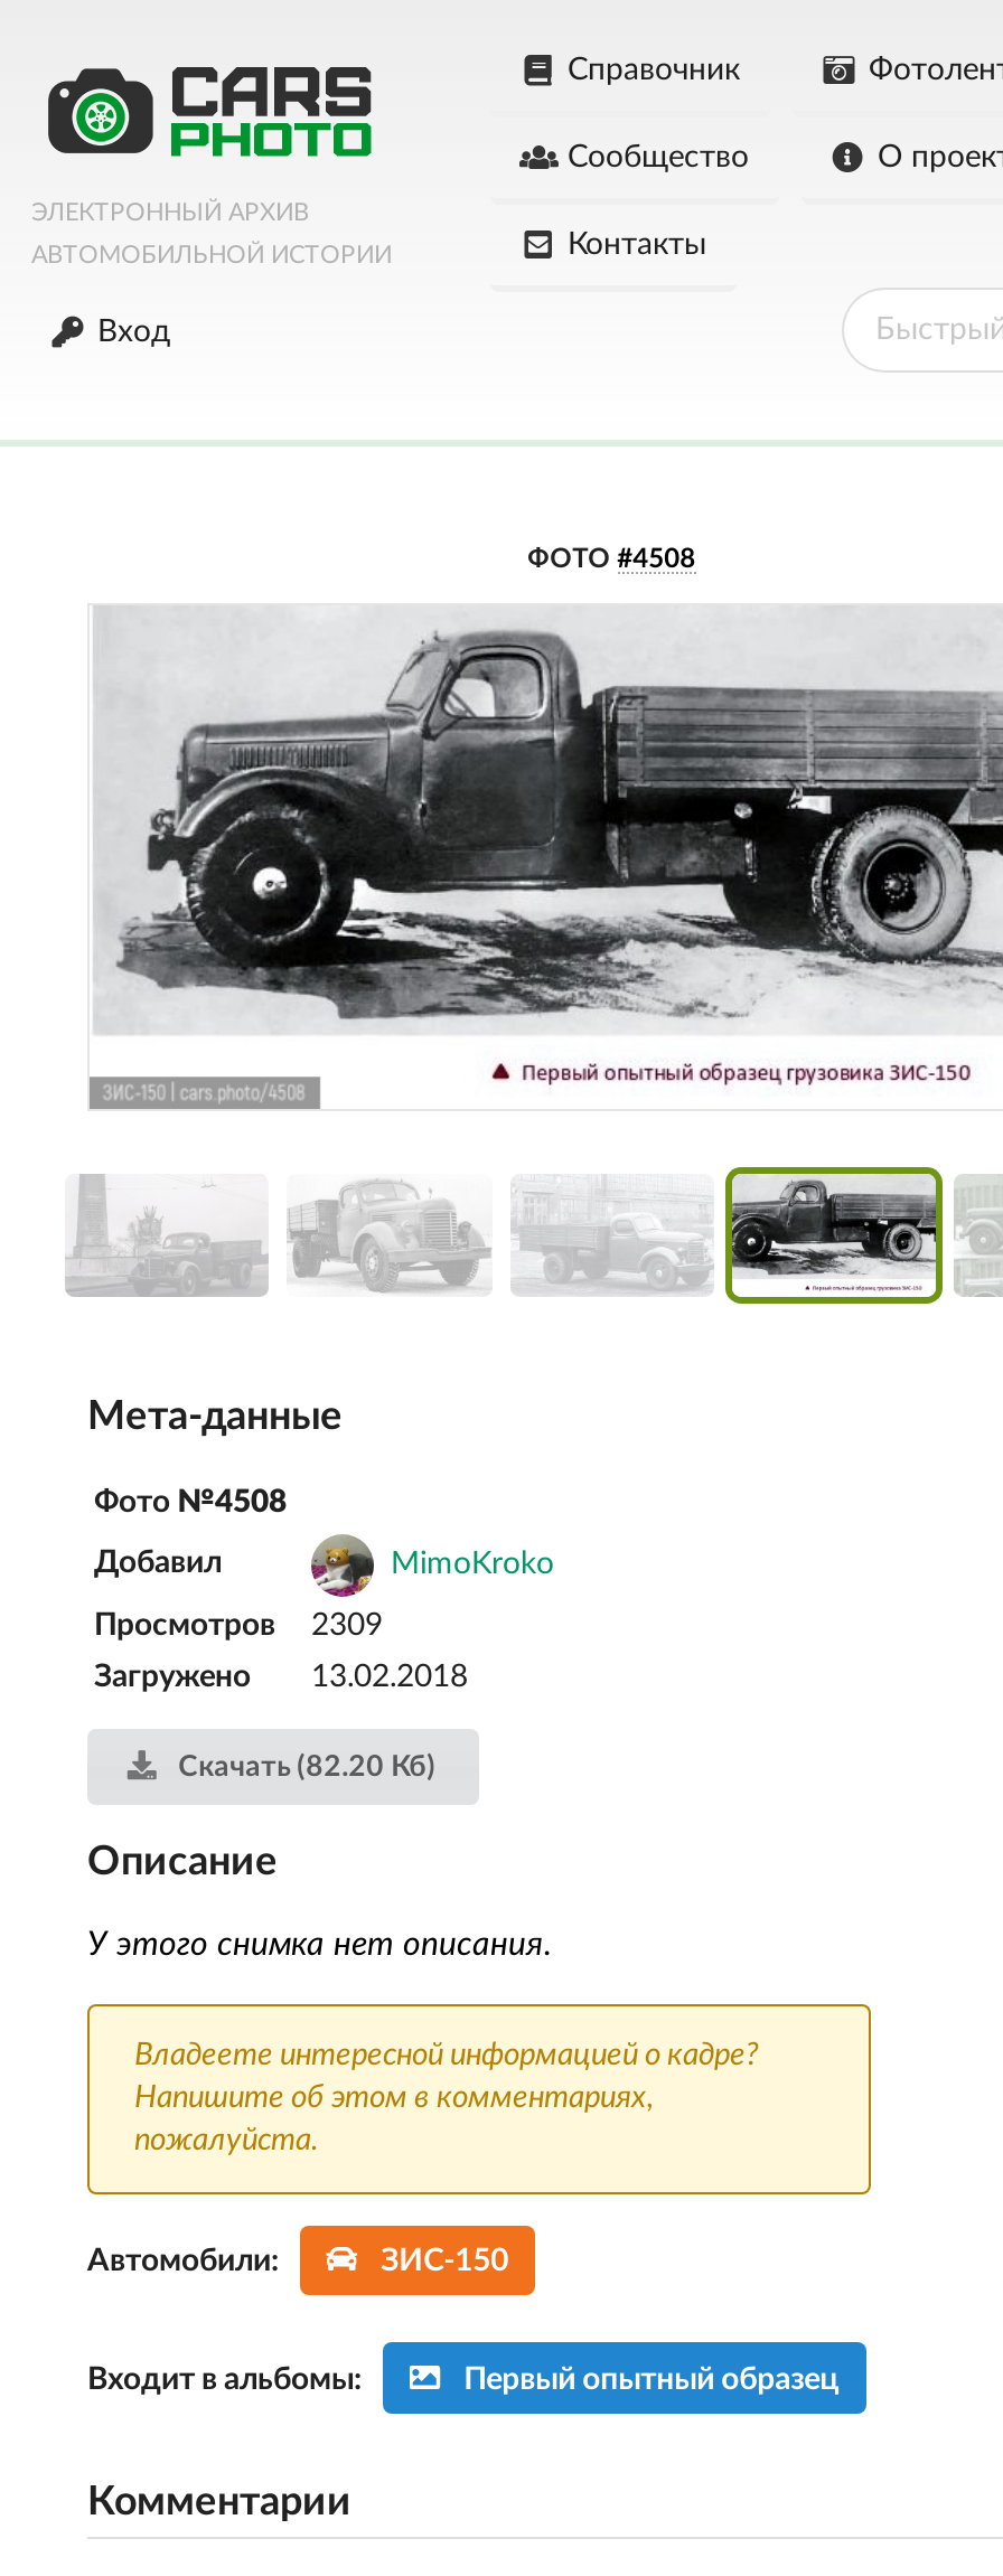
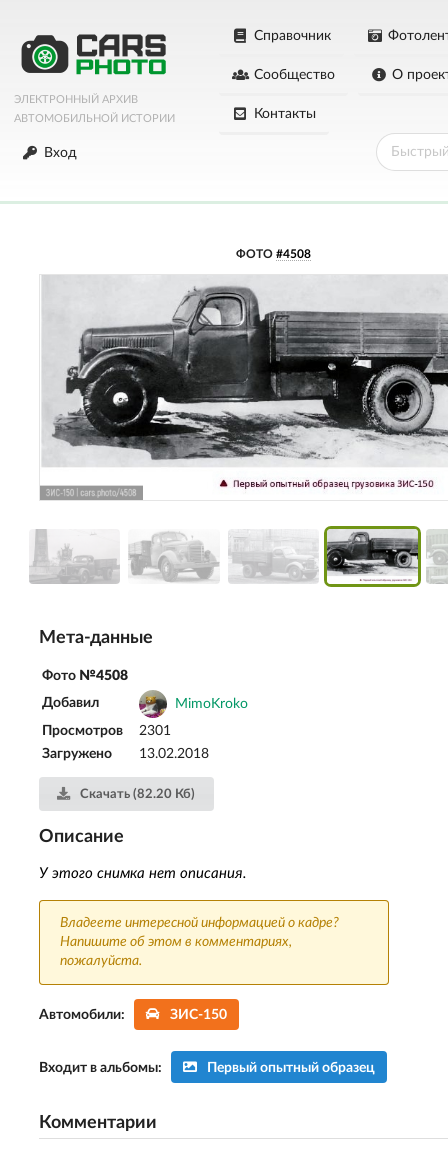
- Просмотров 2309
+ Просмотров 2301
